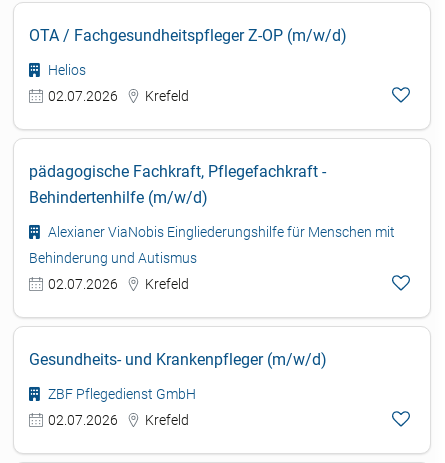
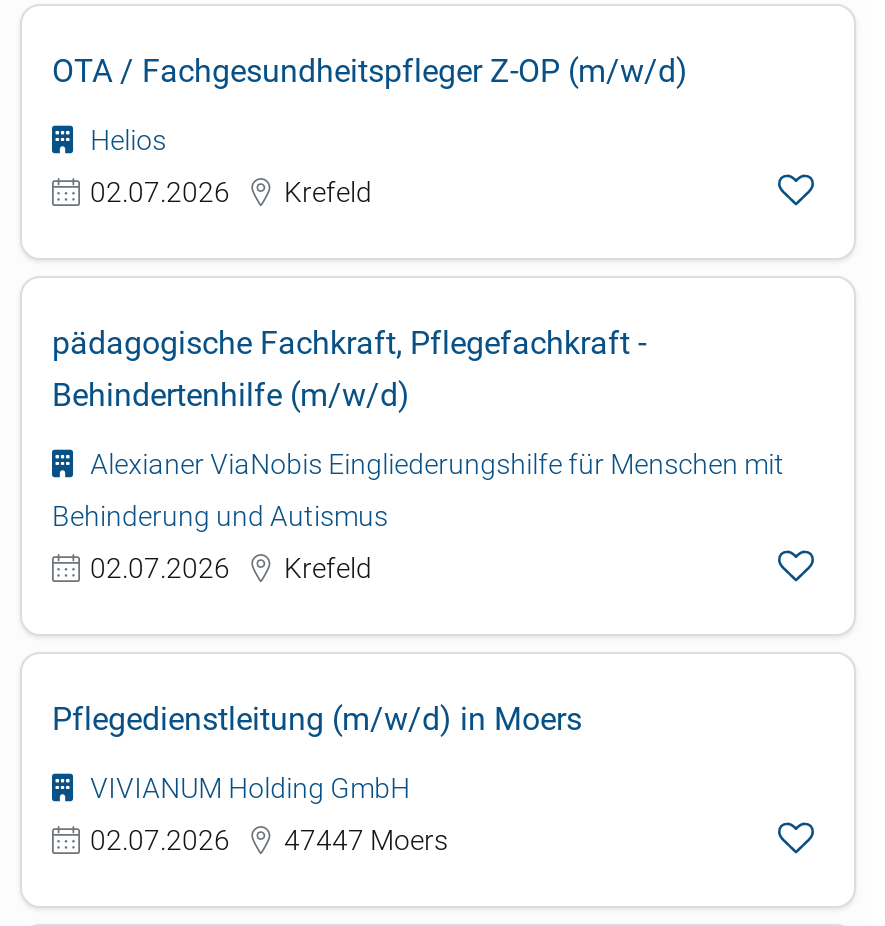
- Gesundheits- und Krankenpfleger (m/w/d)
+ Pflegedienstleitung (m/w/d) in Moers

- ZBF Pflegedienst GmbH
+ VIVIANUM Holding GmbH

- Krefeld
+ 47447 Moers
